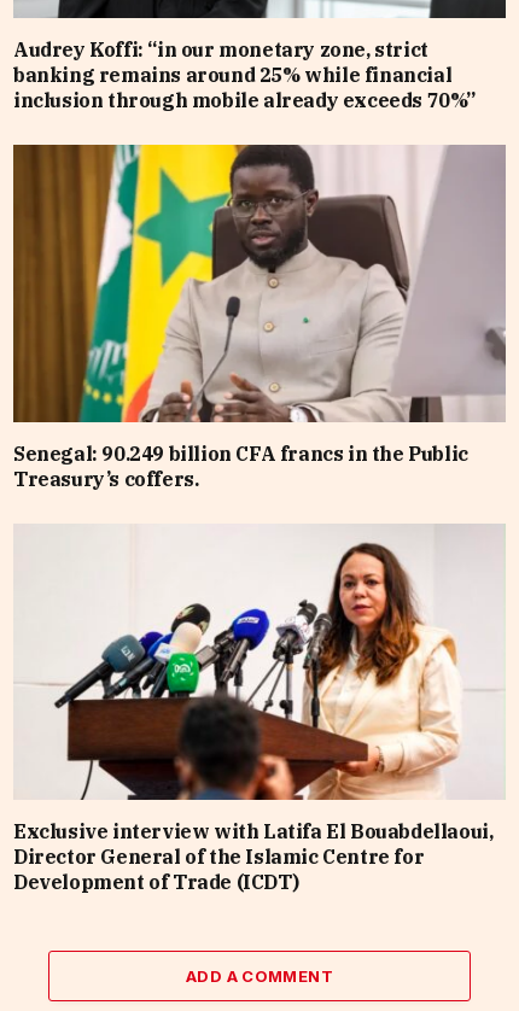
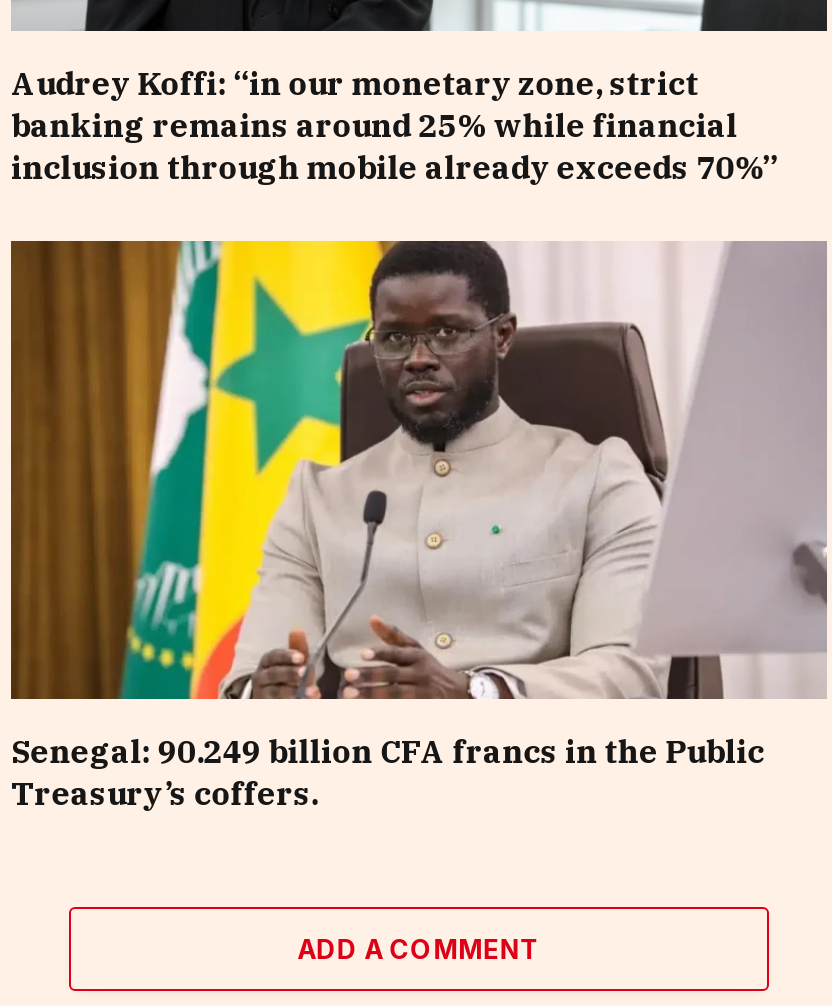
- [image]
- Exclusive interview with Latifa El Bouabdellaoui,
- Director General of the Islamic Centre for
- Development of Trade (ICDT)
